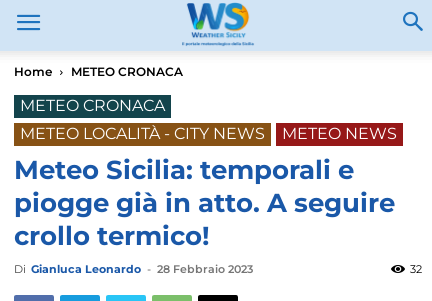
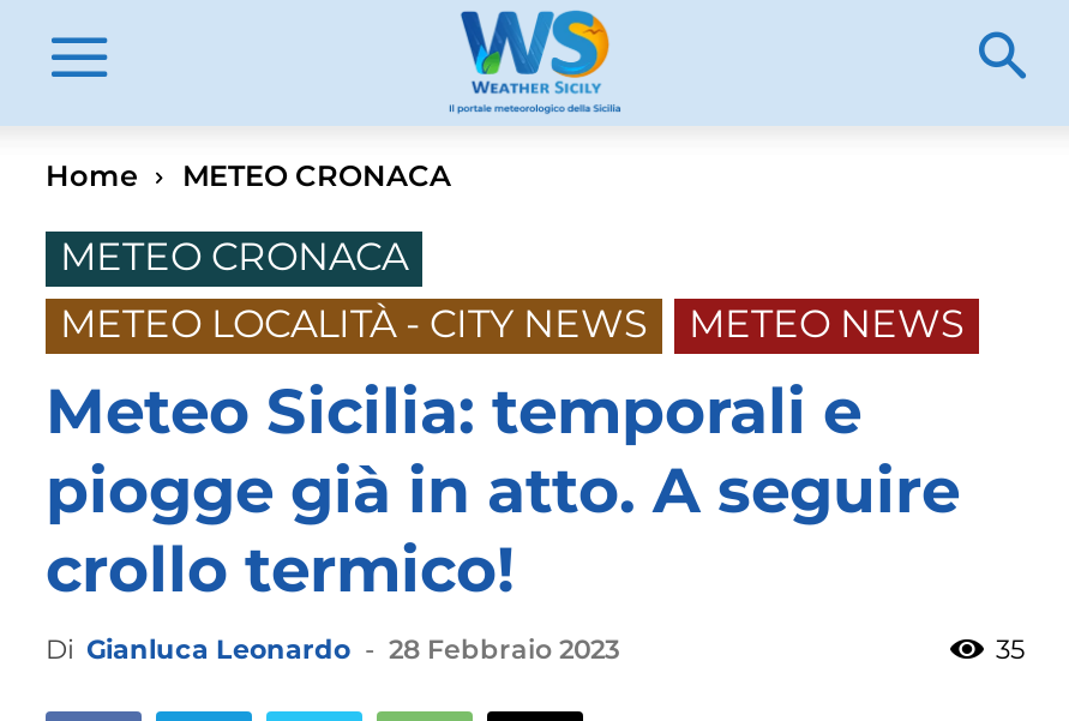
- 32
+ 35
